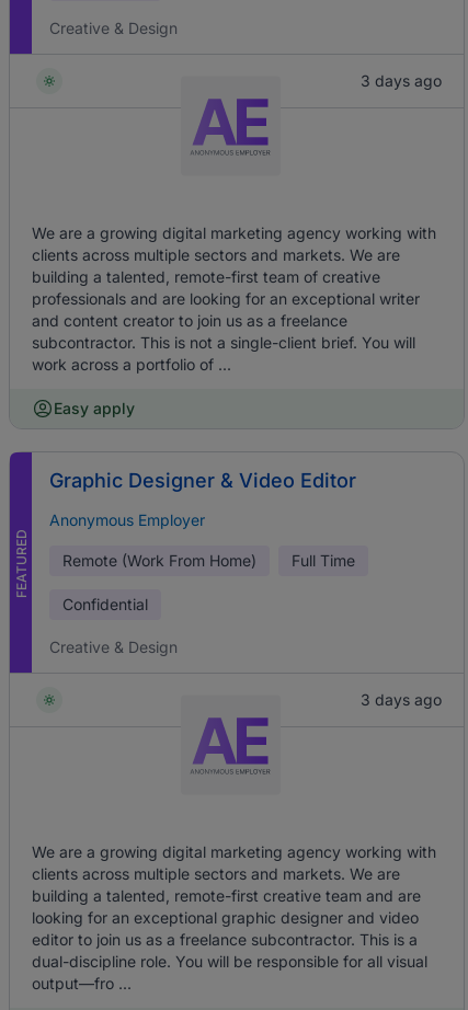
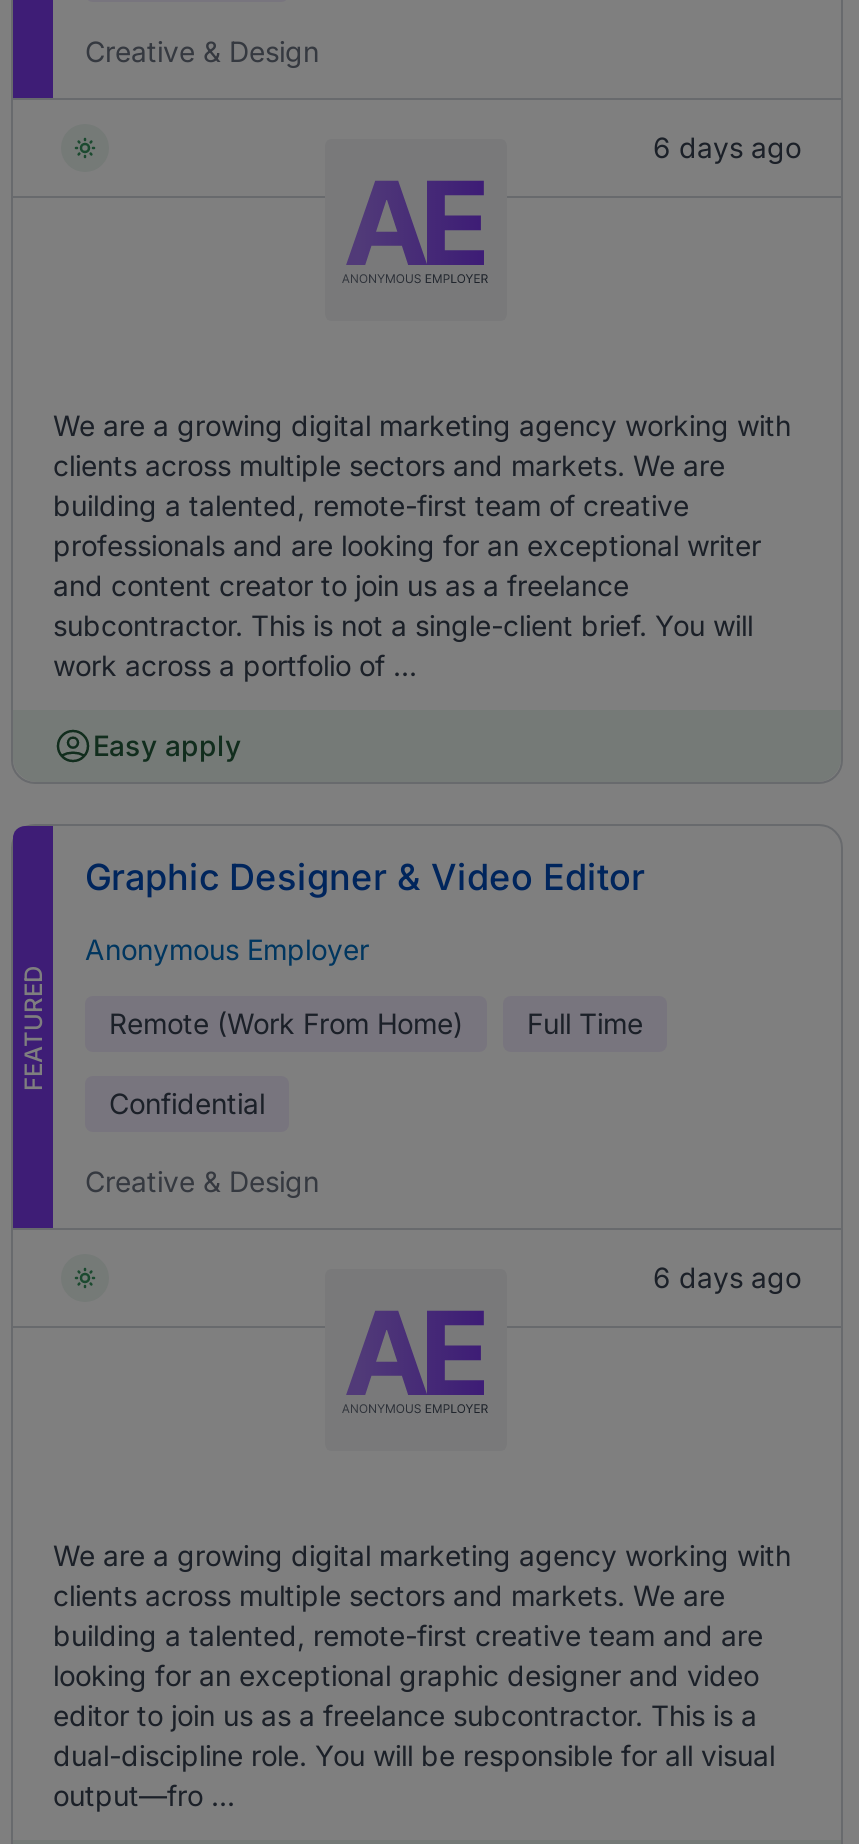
- 3 days ago
+ 6 days ago

- 3 days ago
+ 6 days ago
